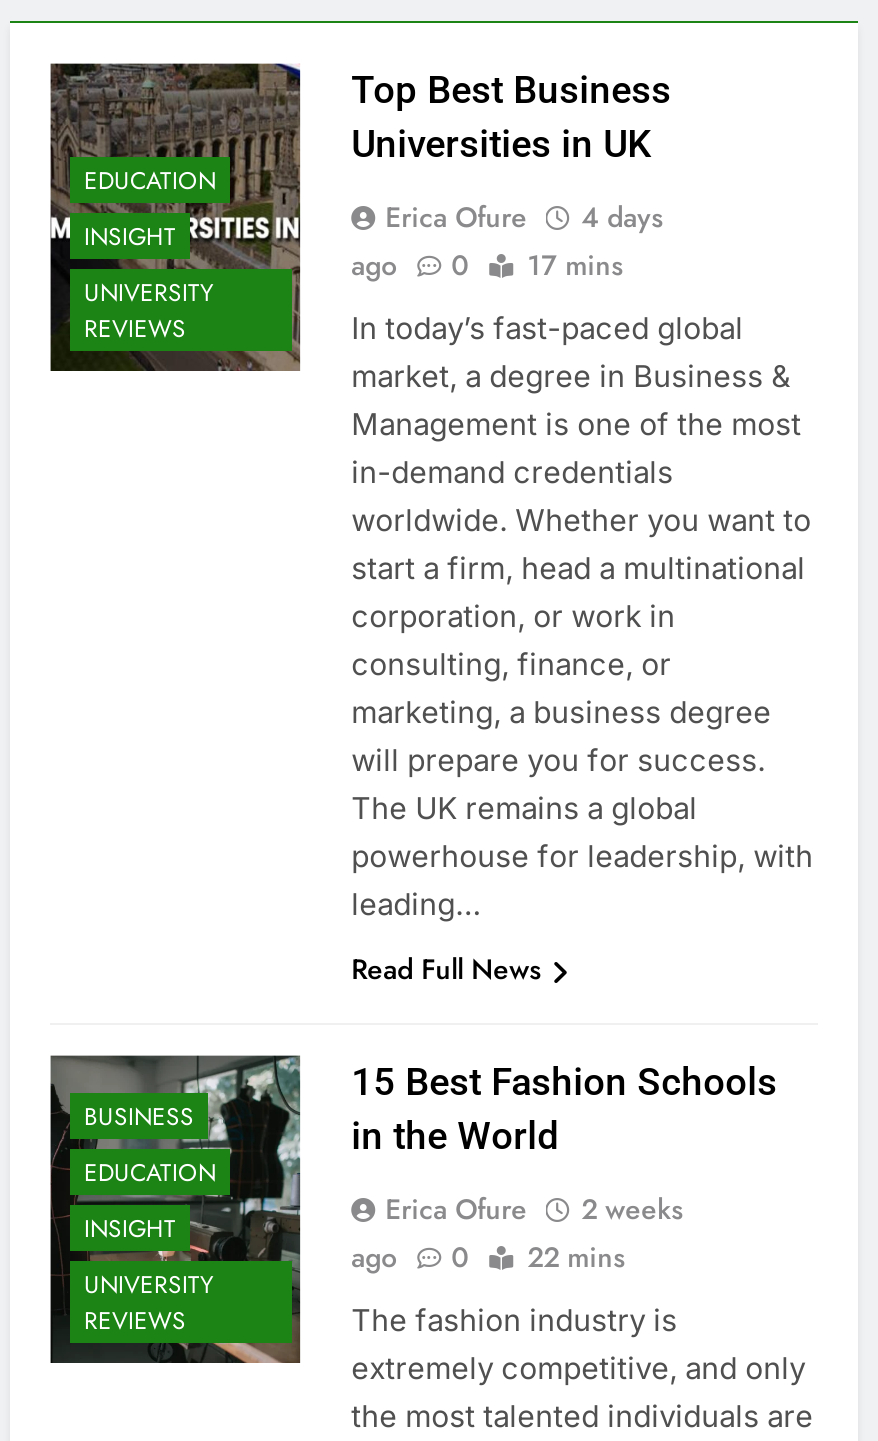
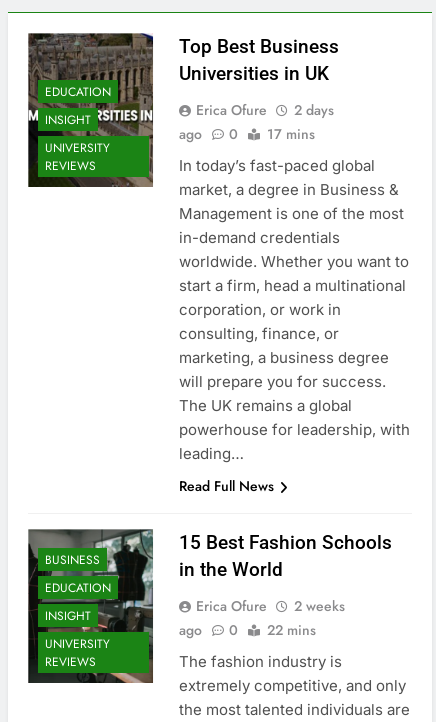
- Erica Ofure 4 days
+ Erica Ofure 2 days
